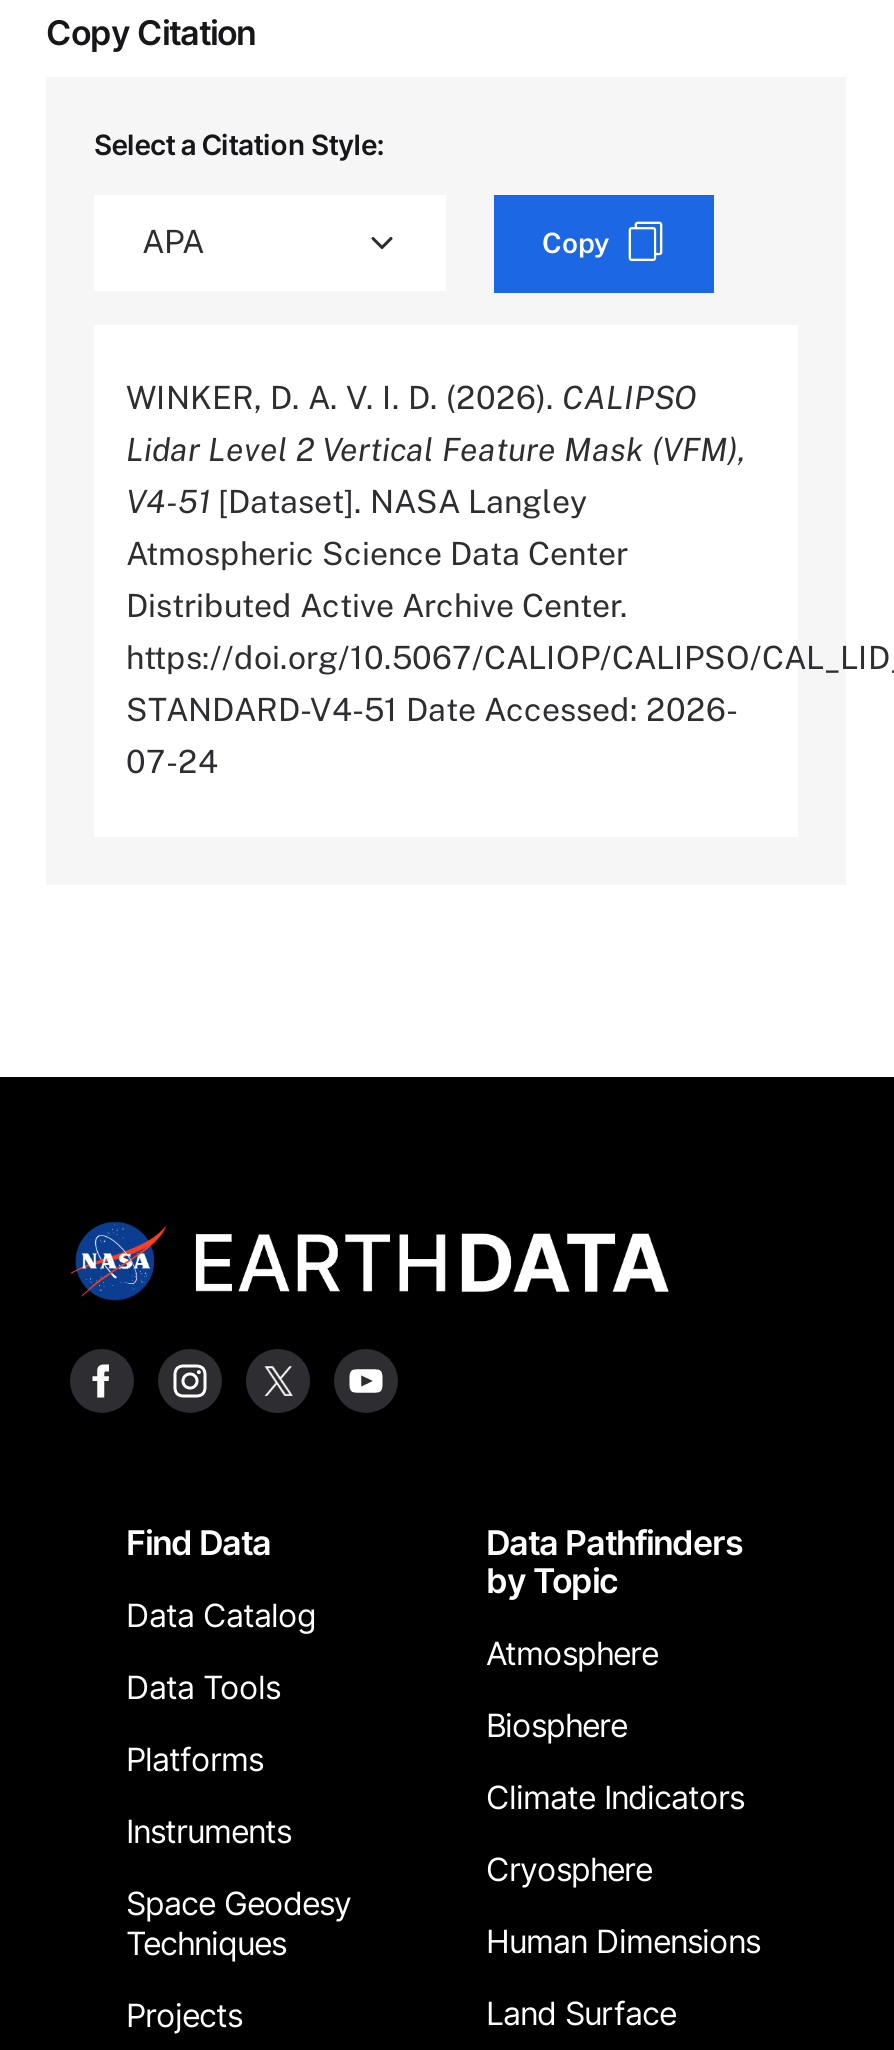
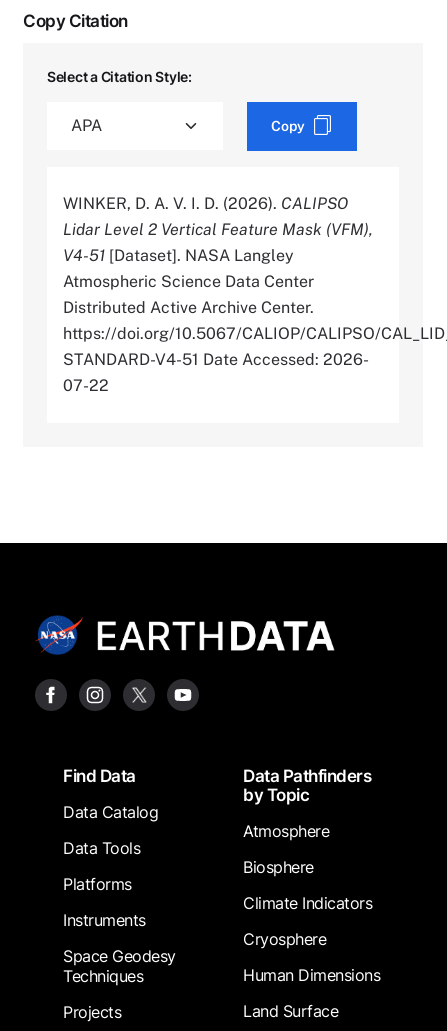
- 07-24
+ 07-22
